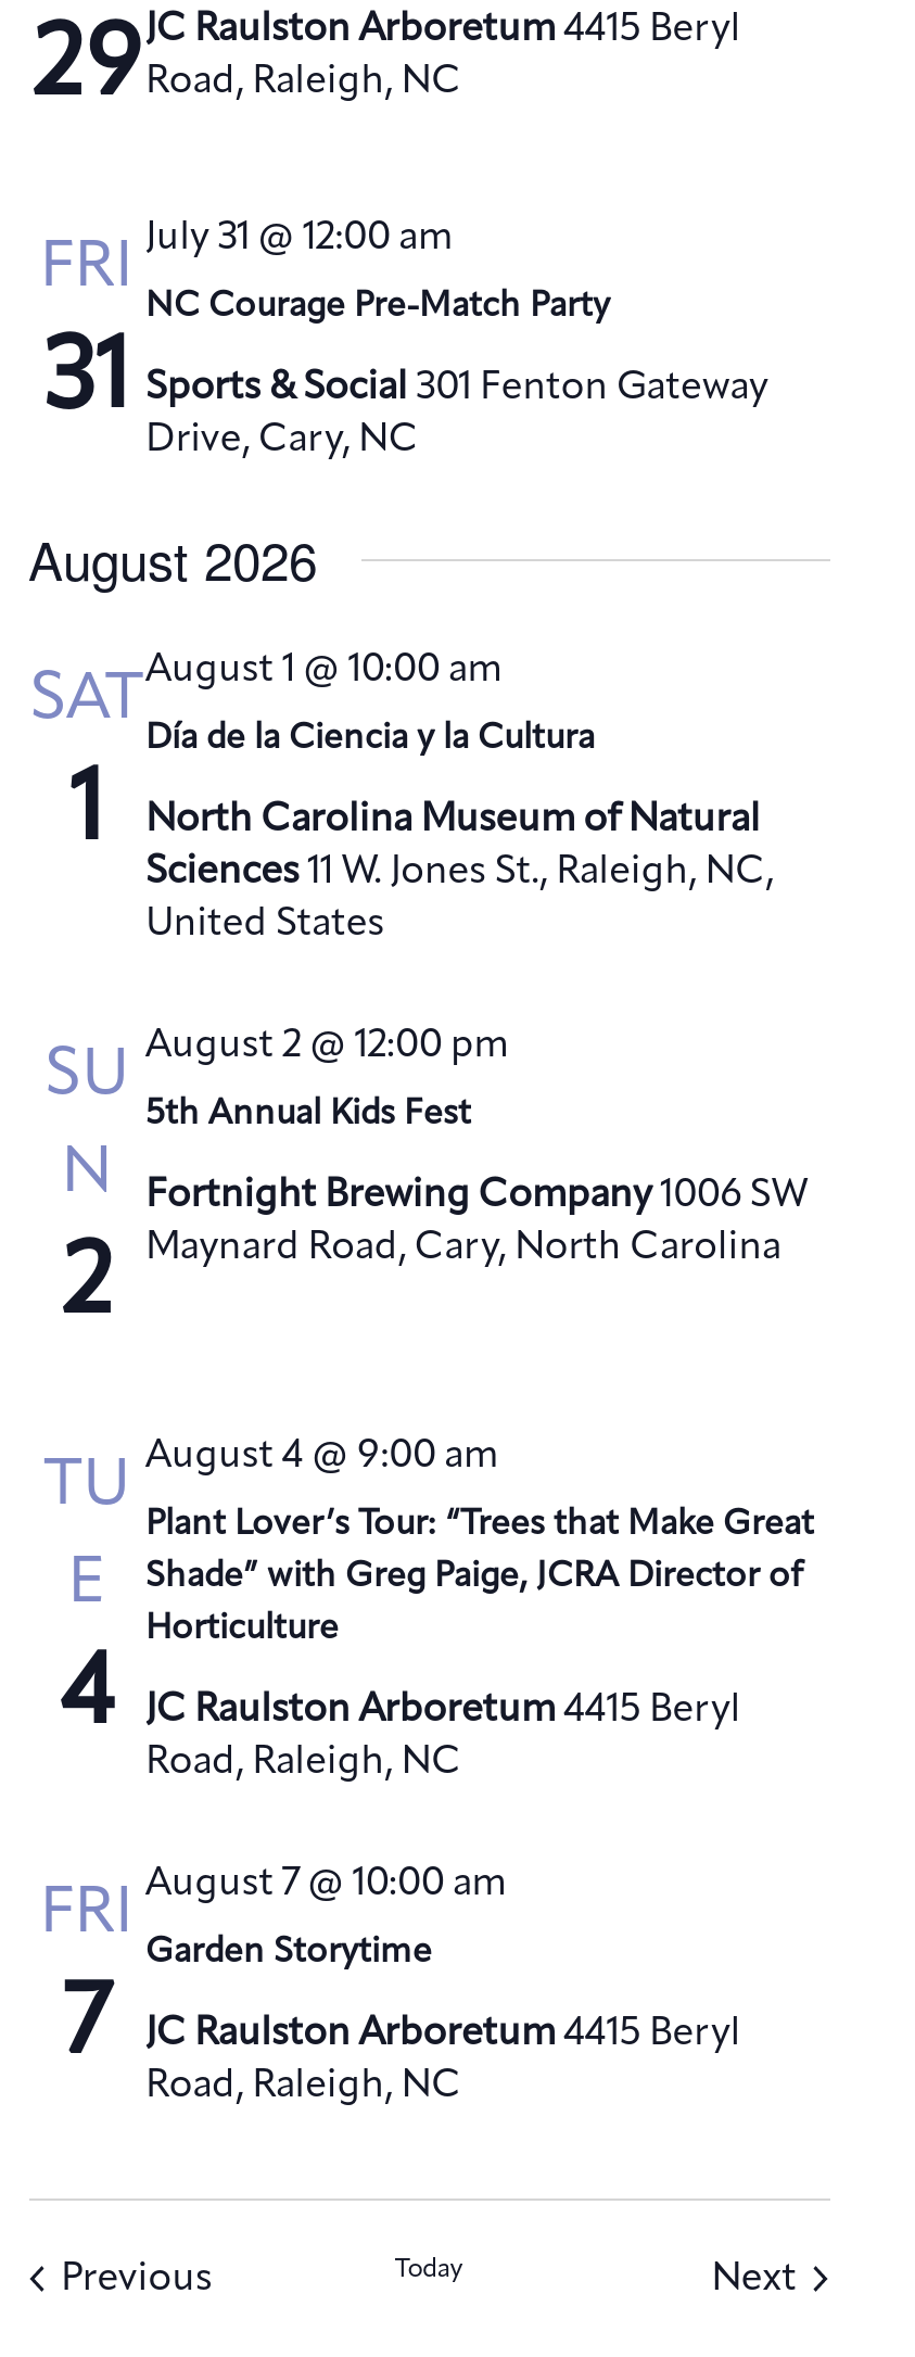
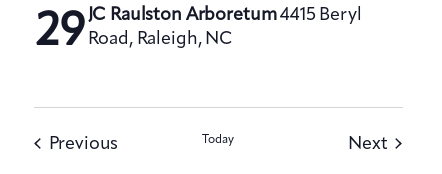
- July 31 @ 12:00 am

- FRI
- 31

- NC Courage Pre-Match Party

- Sports & Social 301 Fenton Gateway
- Drive, Cary, NC
- August 2026
- SAT
- 1

- August 1 @ 10:00 am

- Día de la Ciencia y la Cultura

- North Carolina Museum of Natural
- Sciences 11 W. Jones St., Raleigh, NC,
- United States
- SU
- N
- 2

- August 2 @ 12:00 pm

- 5th Annual Kids Fest

- Fortnight Brewing Company 1006 SW
- Maynard Road, Cary, North Carolina

- August 4 @ 9:00 am

- TU
- E
- 4

- Plant Lover’s Tour: “Trees that Make Great
- Shade” with Greg Paige, JCRA Director of
- Horticulture

- JC Raulston Arboretum 4415 Beryl
- Road, Raleigh, NC
- FRI
- 7

- August 7 @ 10:00 am

- Garden Storytime

- JC Raulston Arboretum 4415 Beryl
- Road, Raleigh, NC
